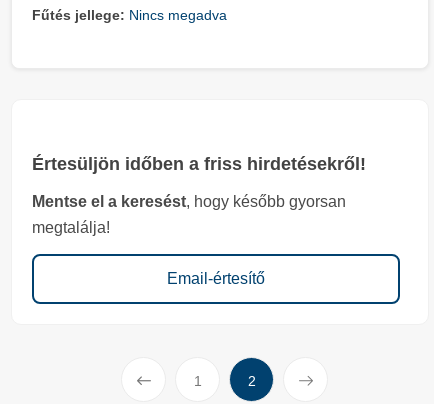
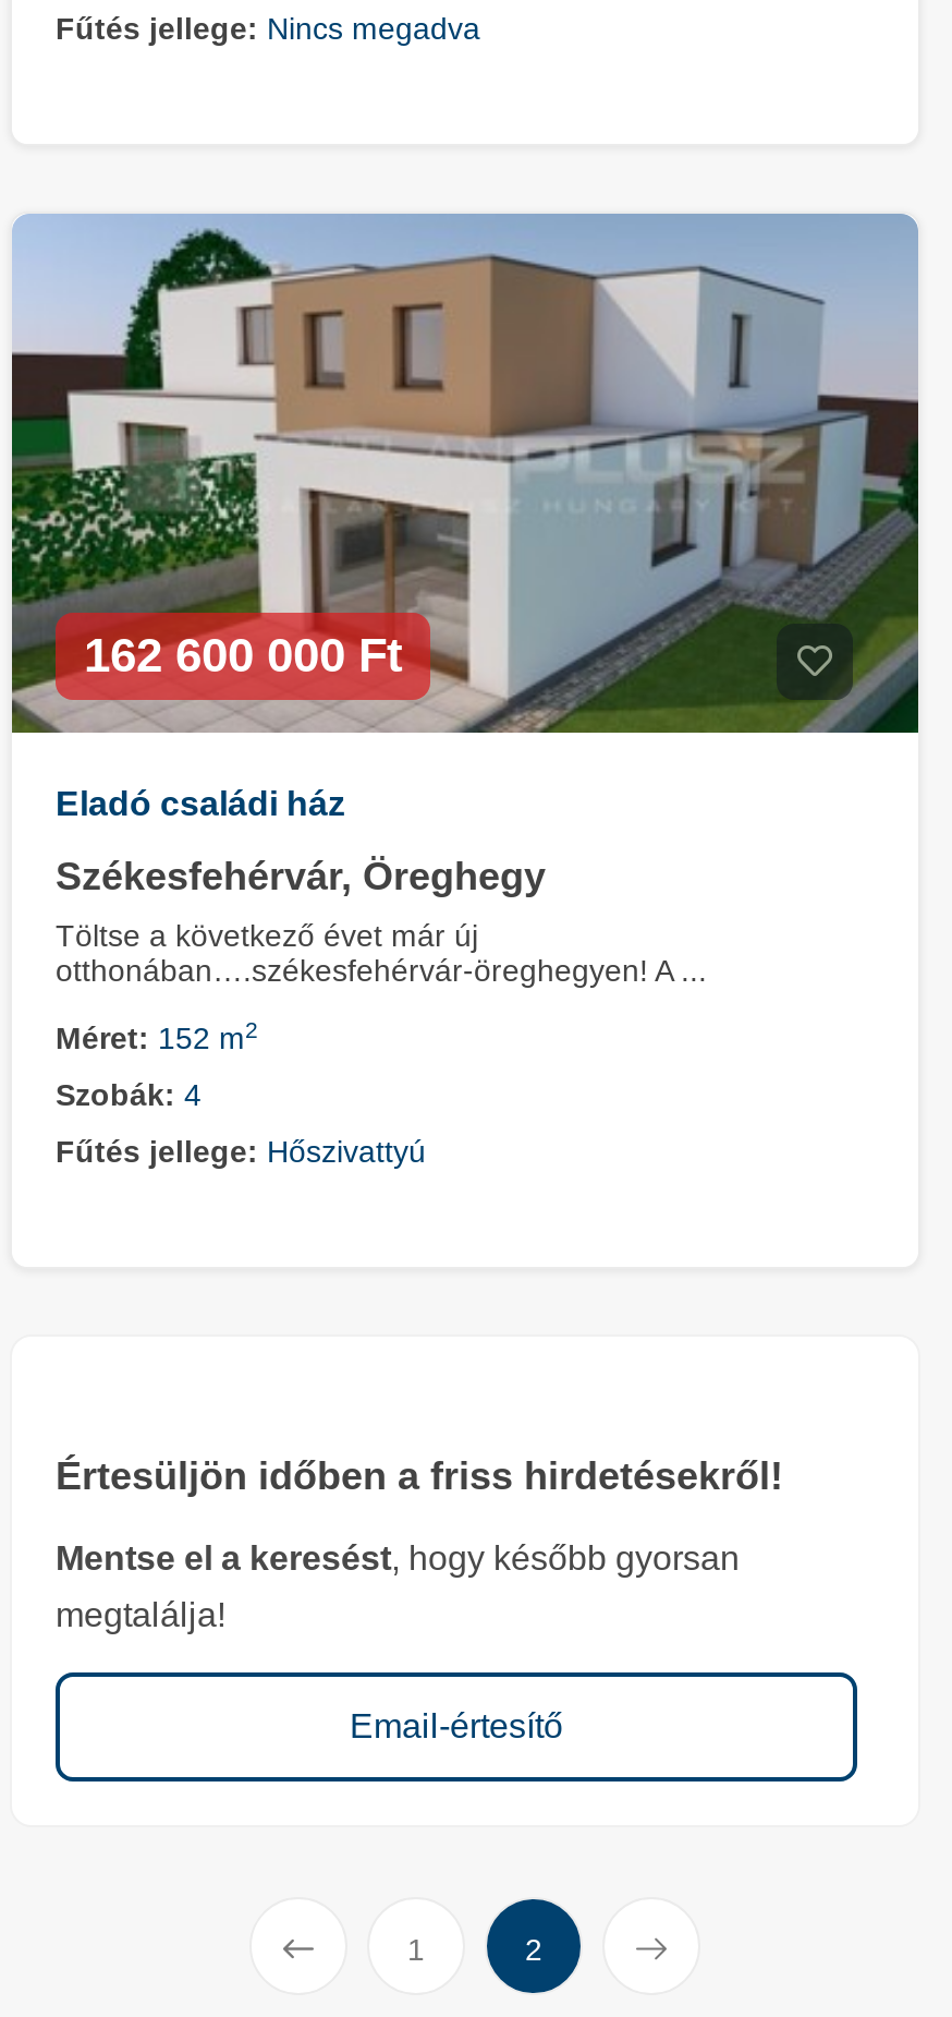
+ [image]
+ 162 600 000 Ft
+ Eladó családi ház
+ Székesfehérvár, Öreghegy
+ Töltse a következő évet már új
+ otthonában….székesfehérvár-öreghegyen! A ...
+ Méret: 152 m2
+ Szobák: 4
+ Fűtés jellege: Hőszivattyú
